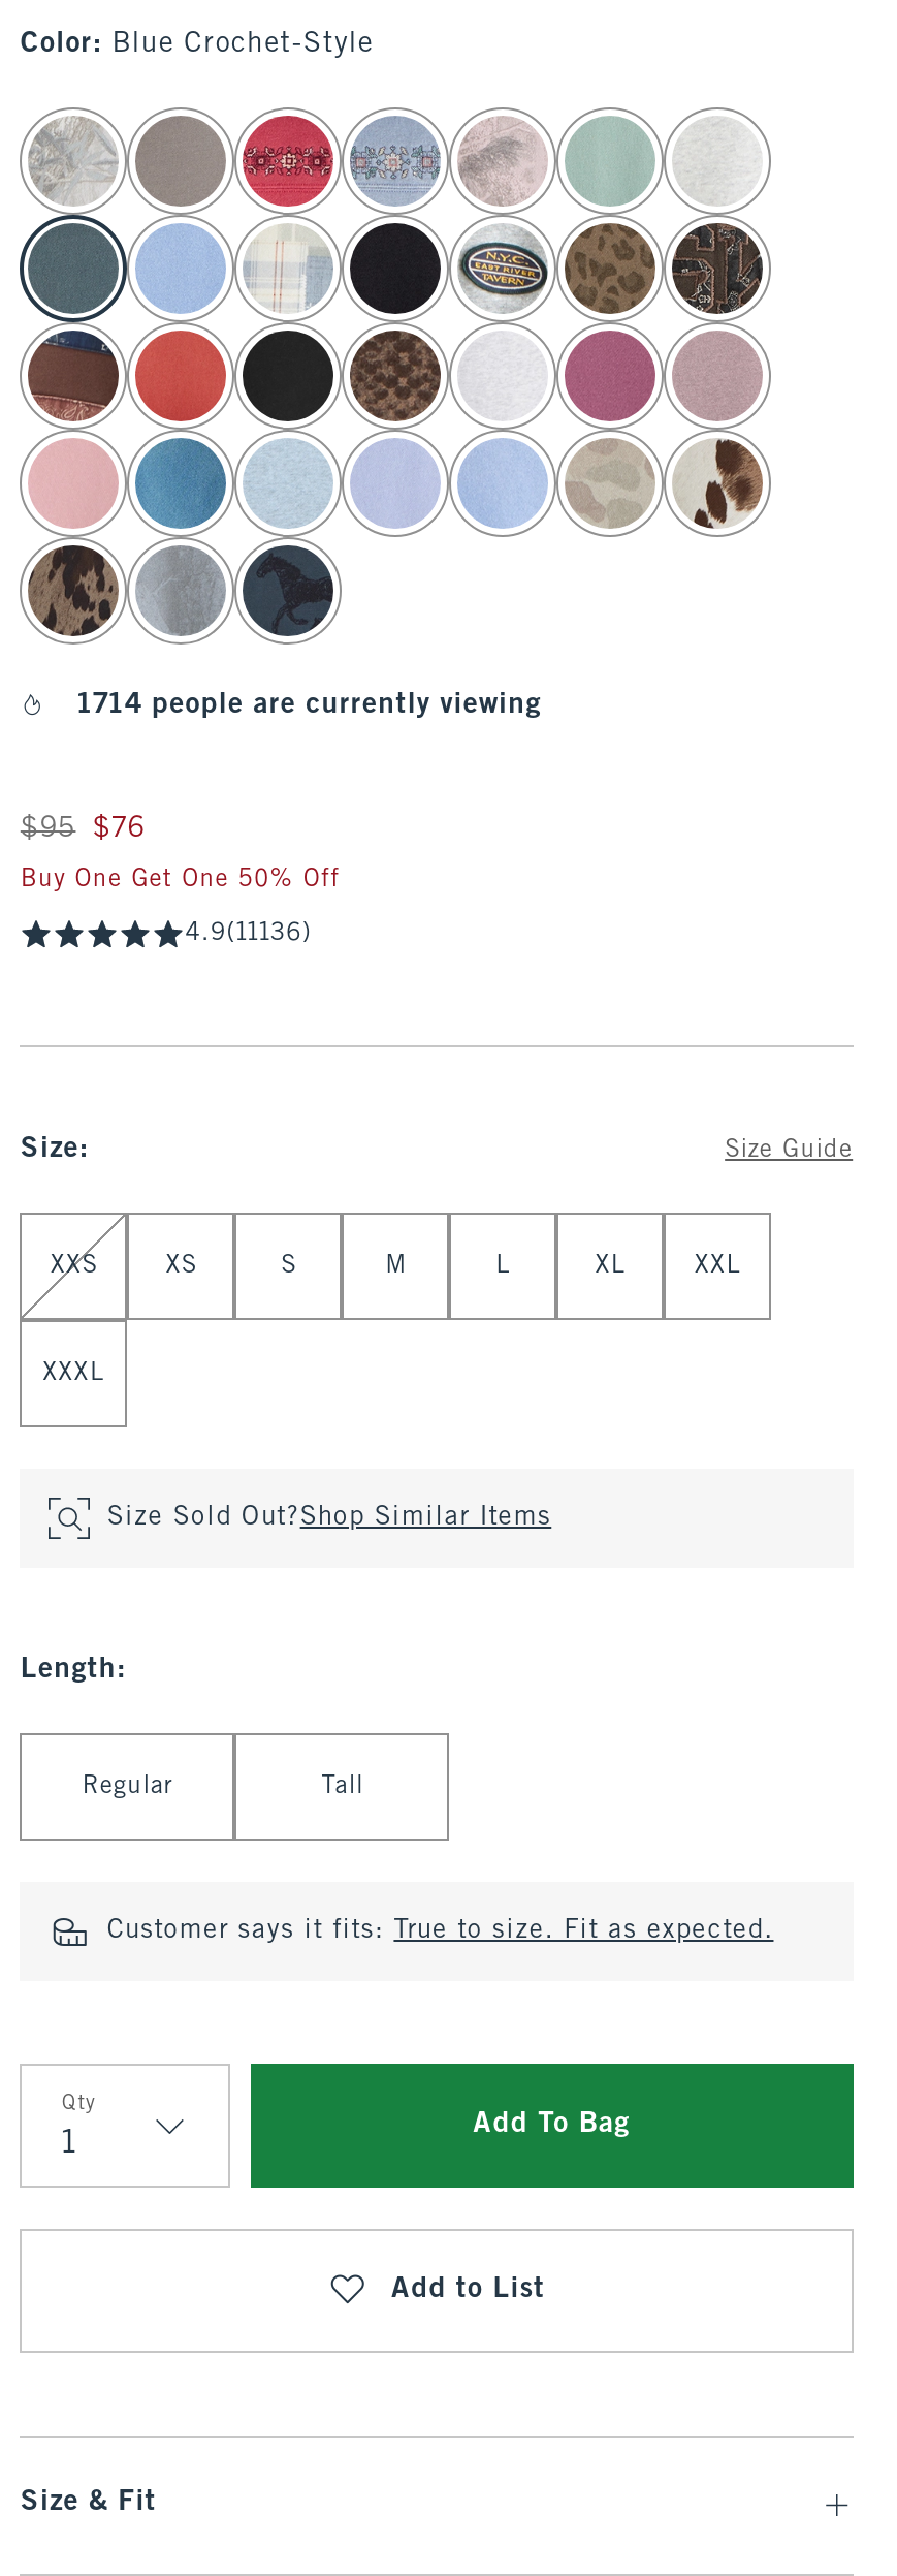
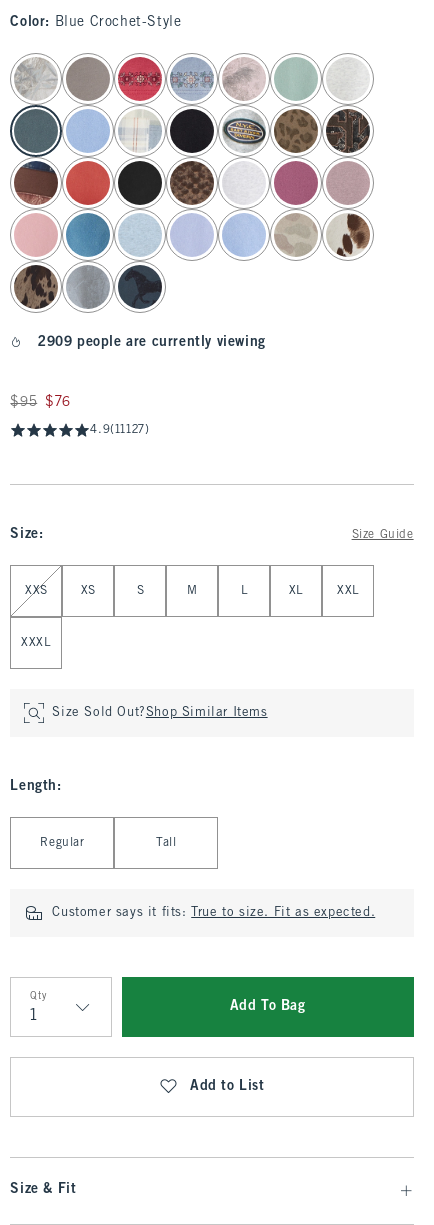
- 1714 people are currently viewing
+ 2909 people are currently viewing

- Buy One Get One 50% Off
- 4.9(11136)
+ 4.9(11127)
